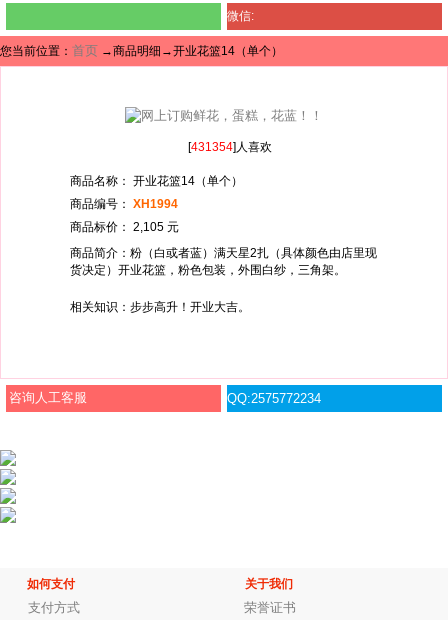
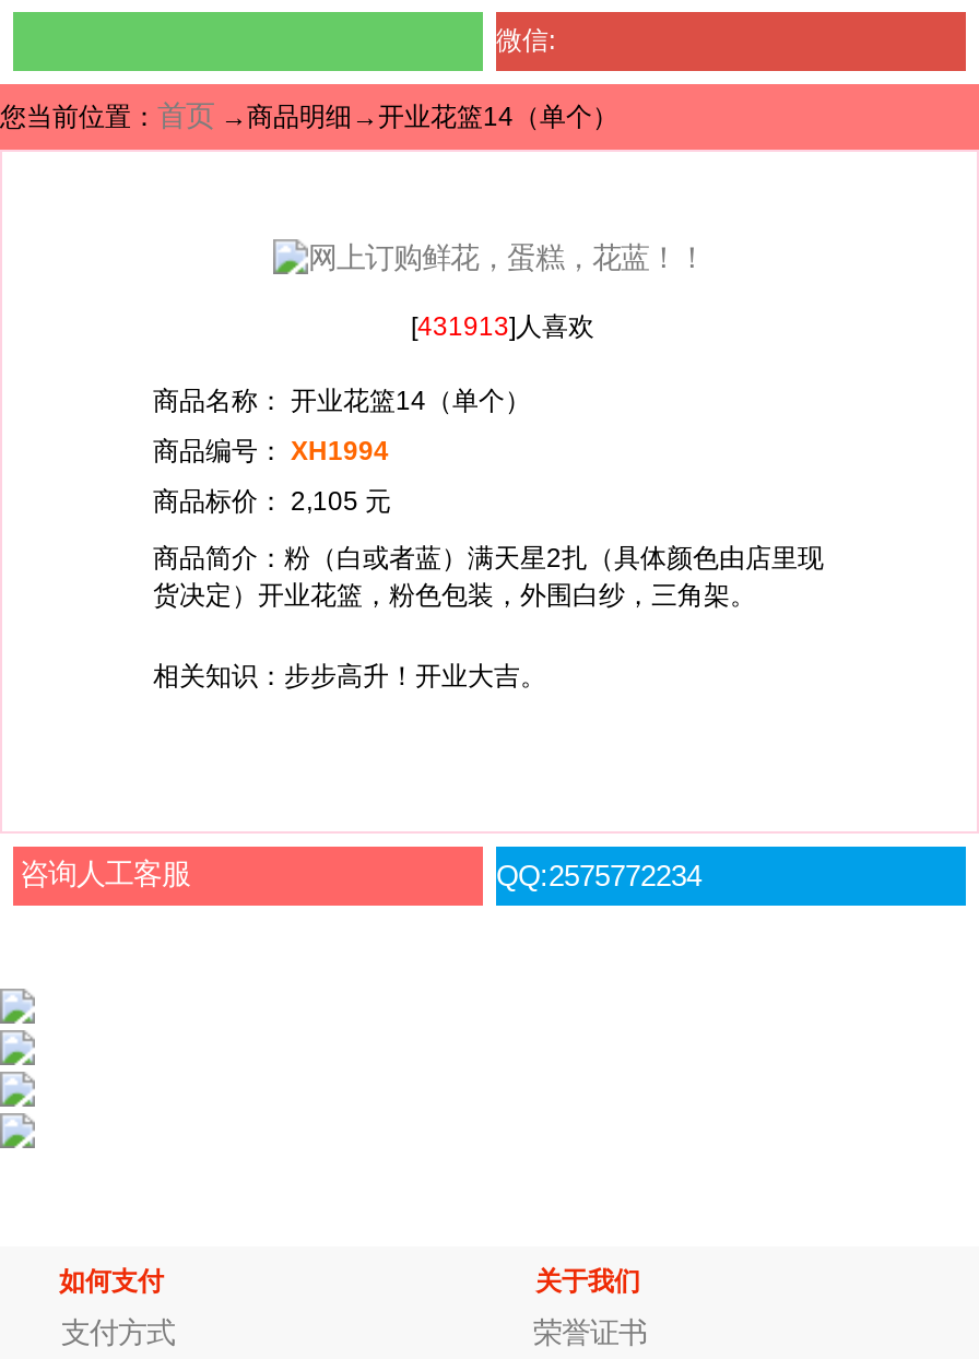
- [431354]人喜欢
+ [431913]人喜欢
